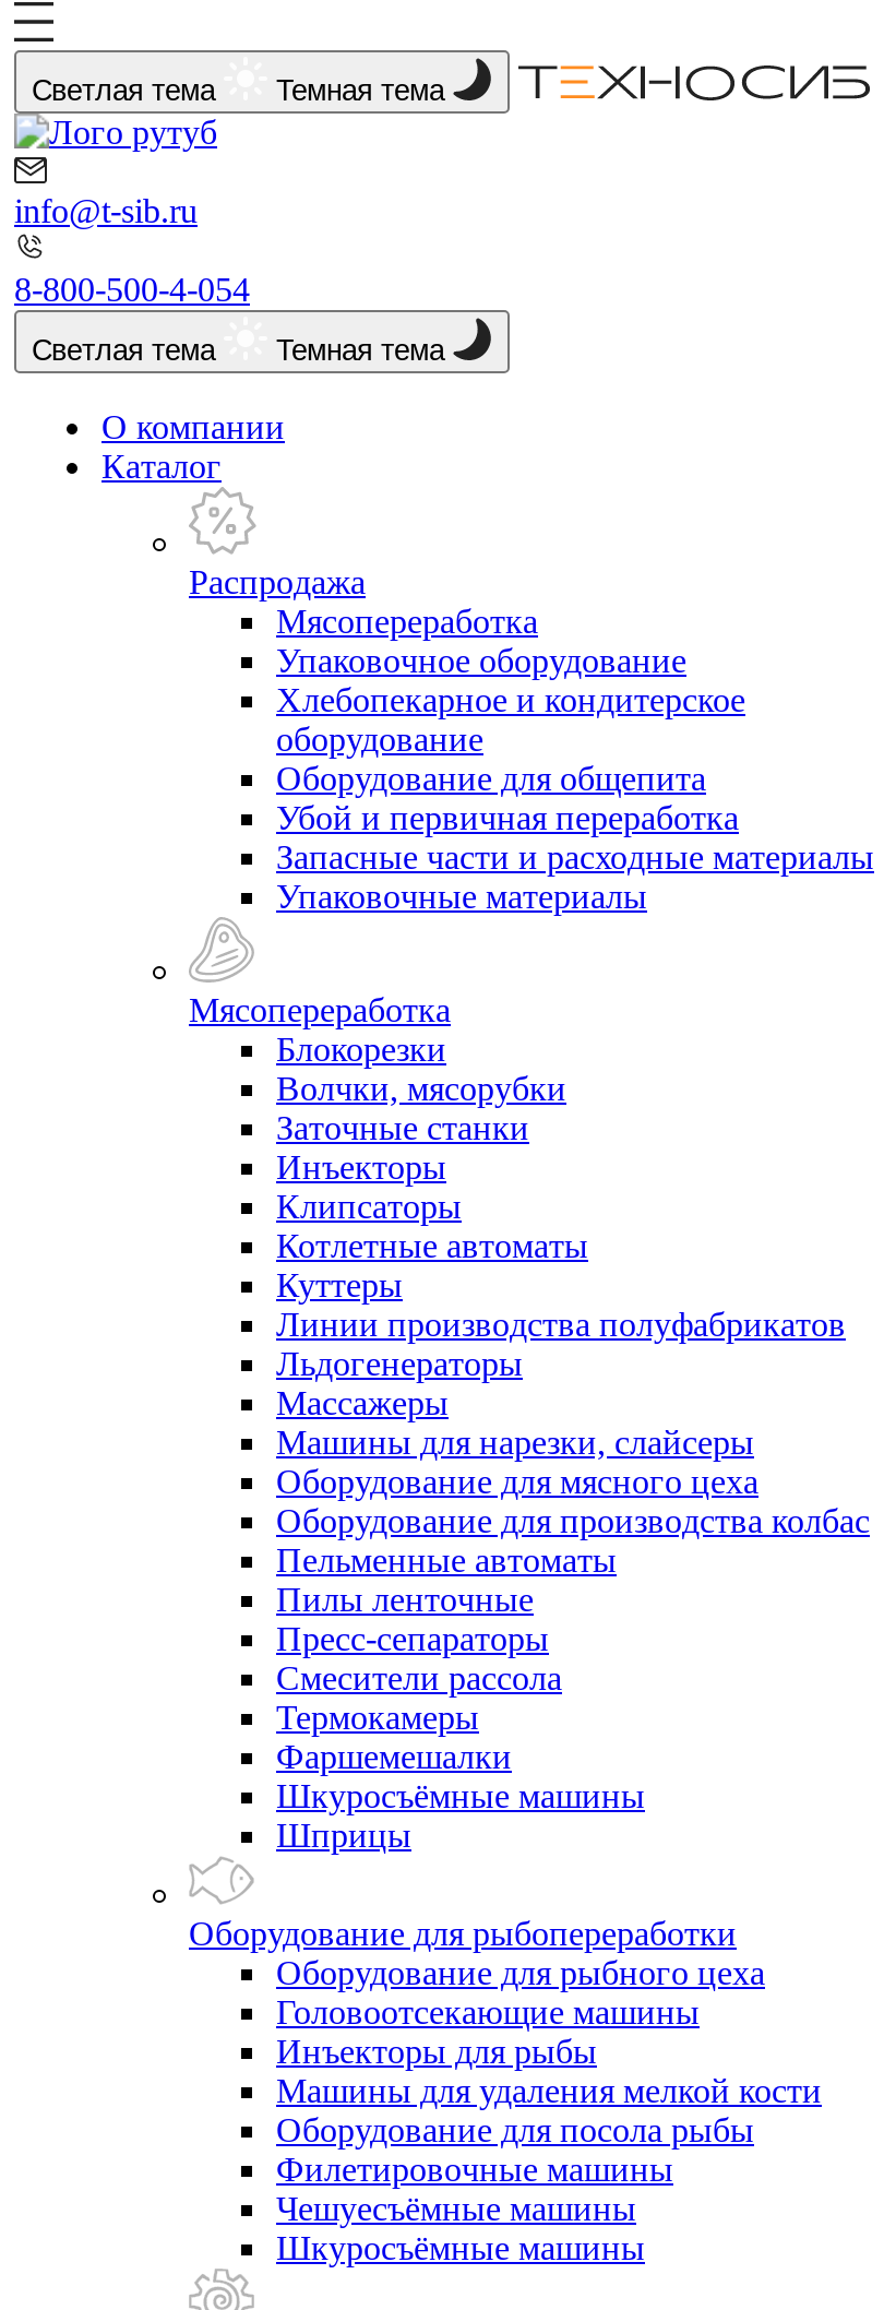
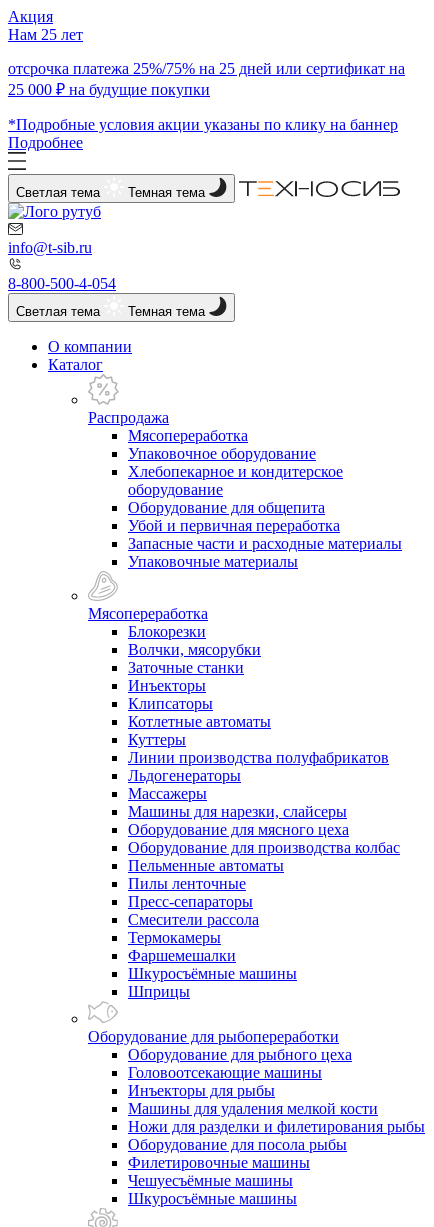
+ Акция
+ Нам 25 лет
+ отсрочка платежа 25%/75% на 25 дней или сертификат на
+ 25 000 ₽ на будущие покупки
+ *Подробные условия акции указаны по клику на баннер
+ Подробнее

+ Ножи для разделки и филетирования рыбы
